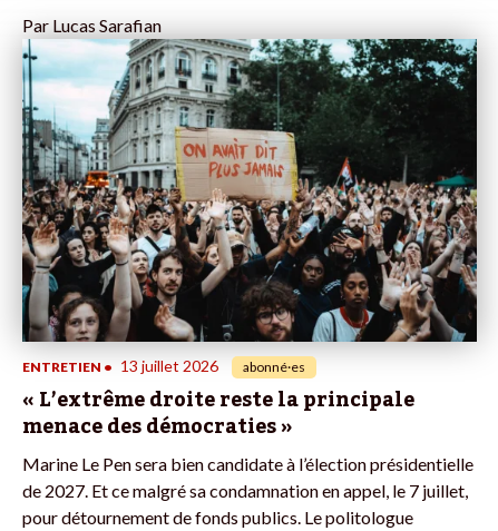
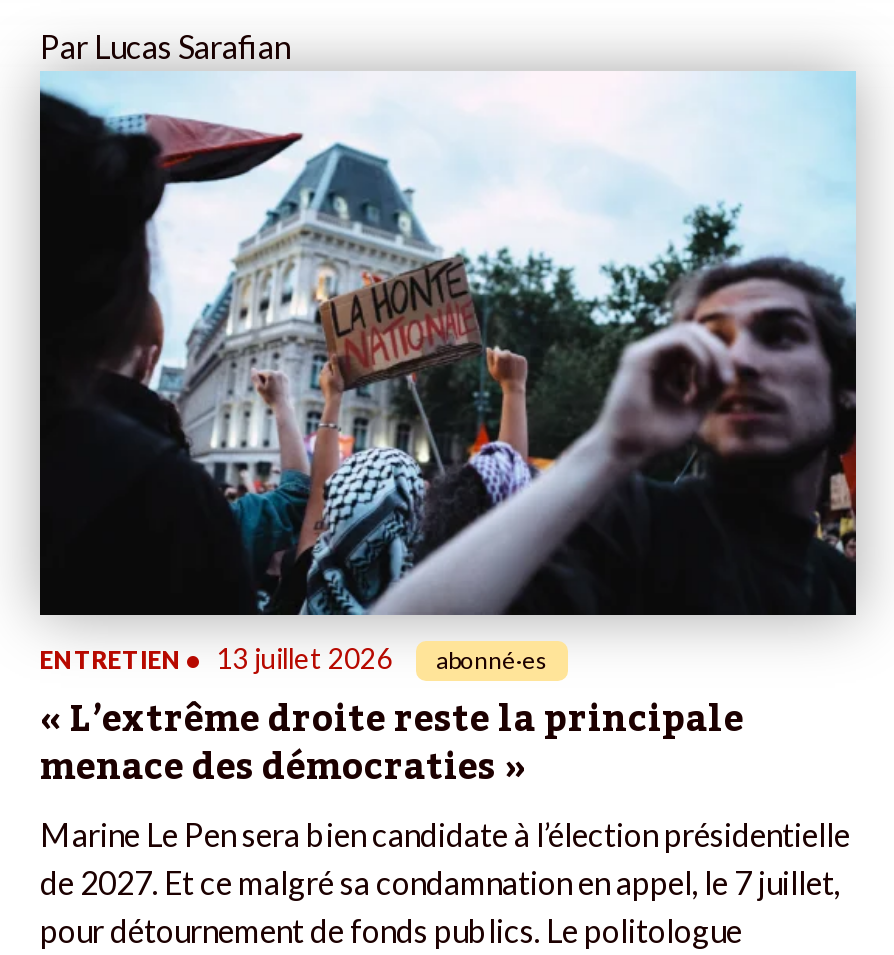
- [image]
+ [image]
